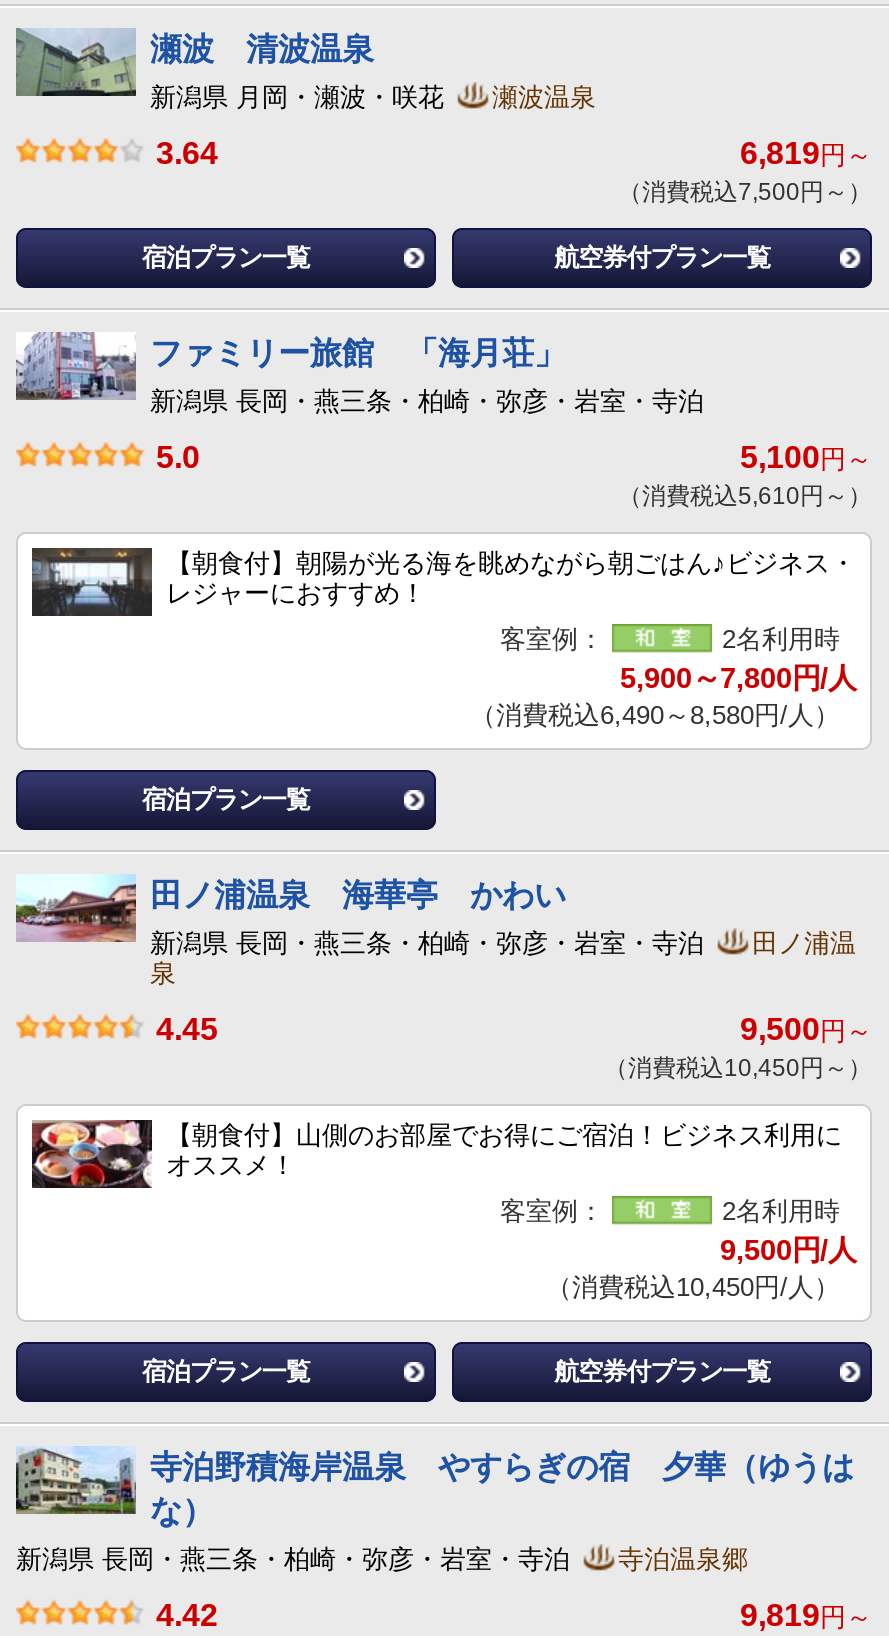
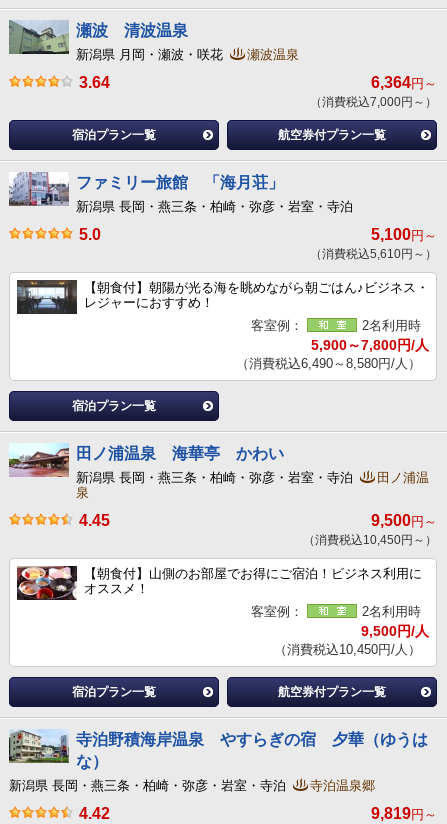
- 6,819円～
+ 6,364円～

- （消費税込7,500円～）
+ （消費税込7,000円～）
